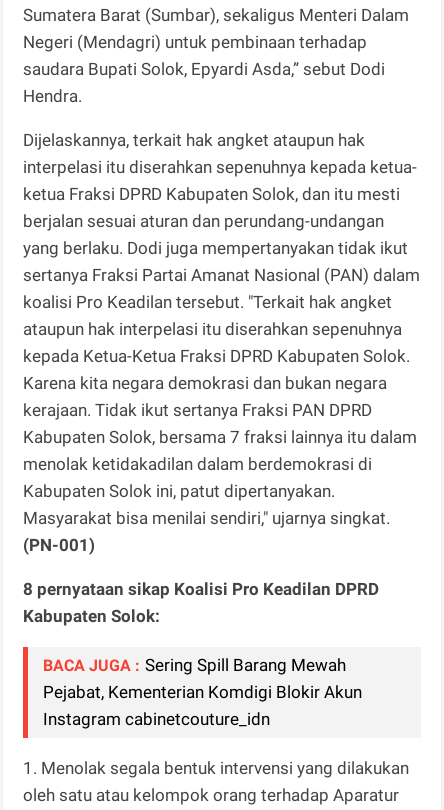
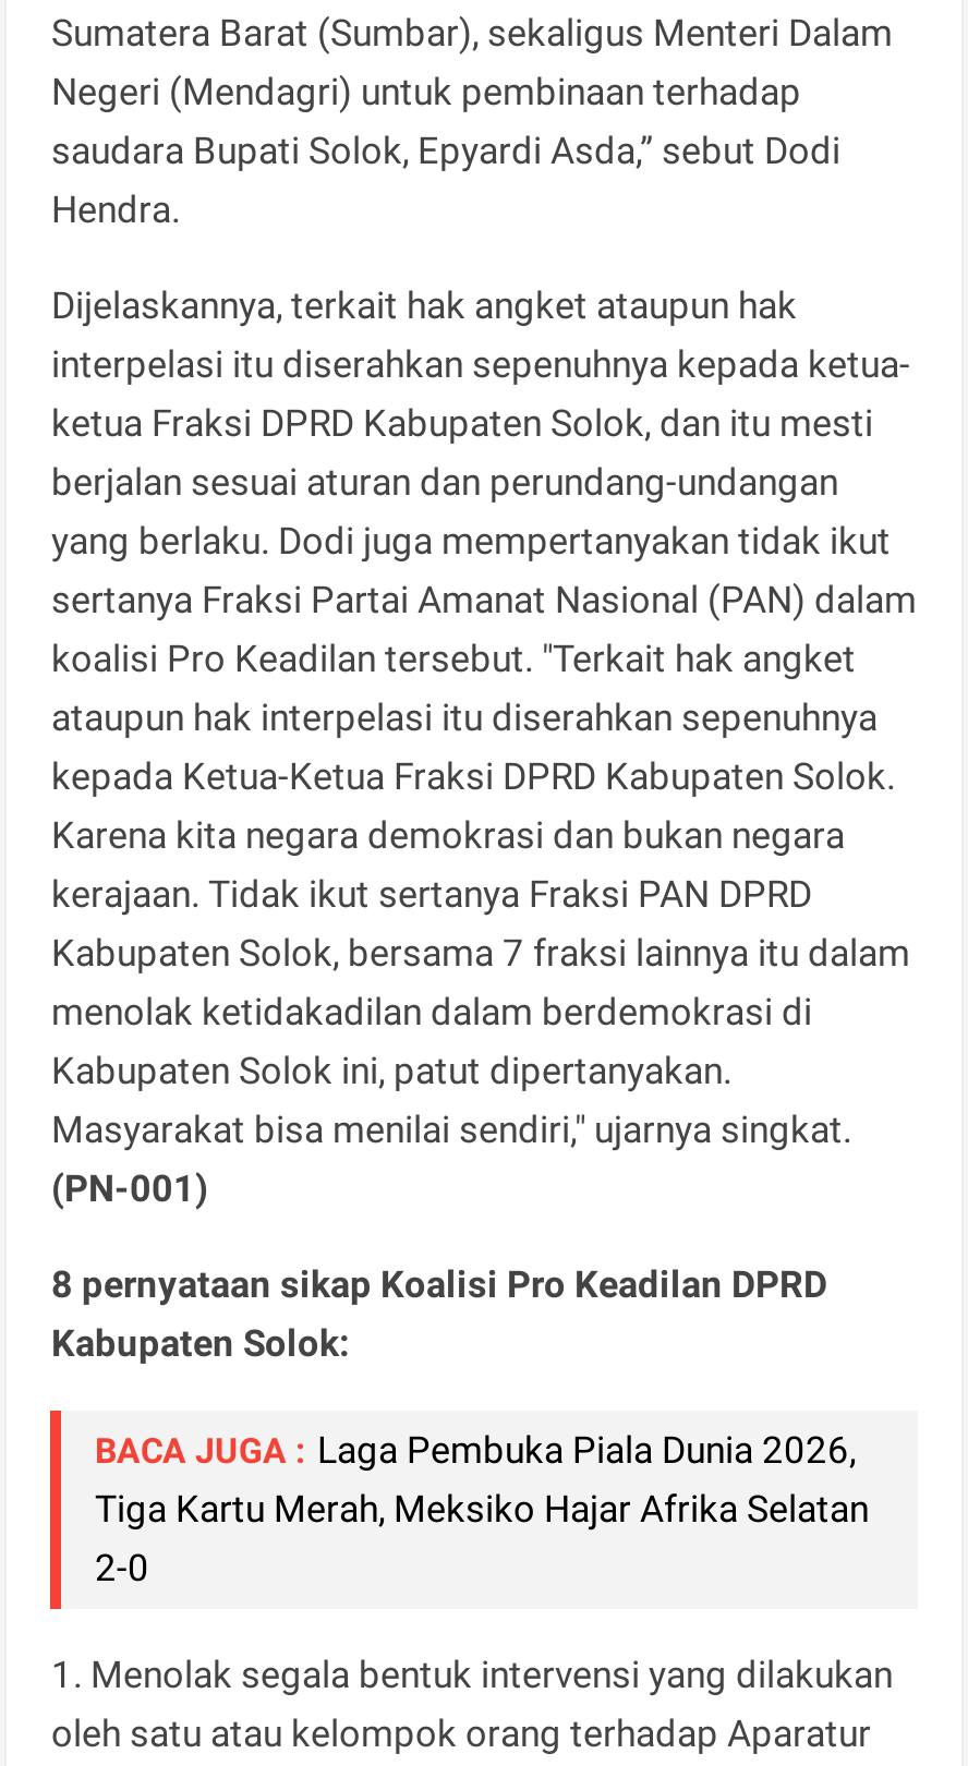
- BACA JUGA : Sering Spill Barang Mewah
- Pejabat, Kementerian Komdigi Blokir Akun
- Instagram cabinetcouture_idn
+ BACA JUGA : Laga Pembuka Piala Dunia 2026,
+ Tiga Kartu Merah, Meksiko Hajar Afrika Selatan
+ 2-0
